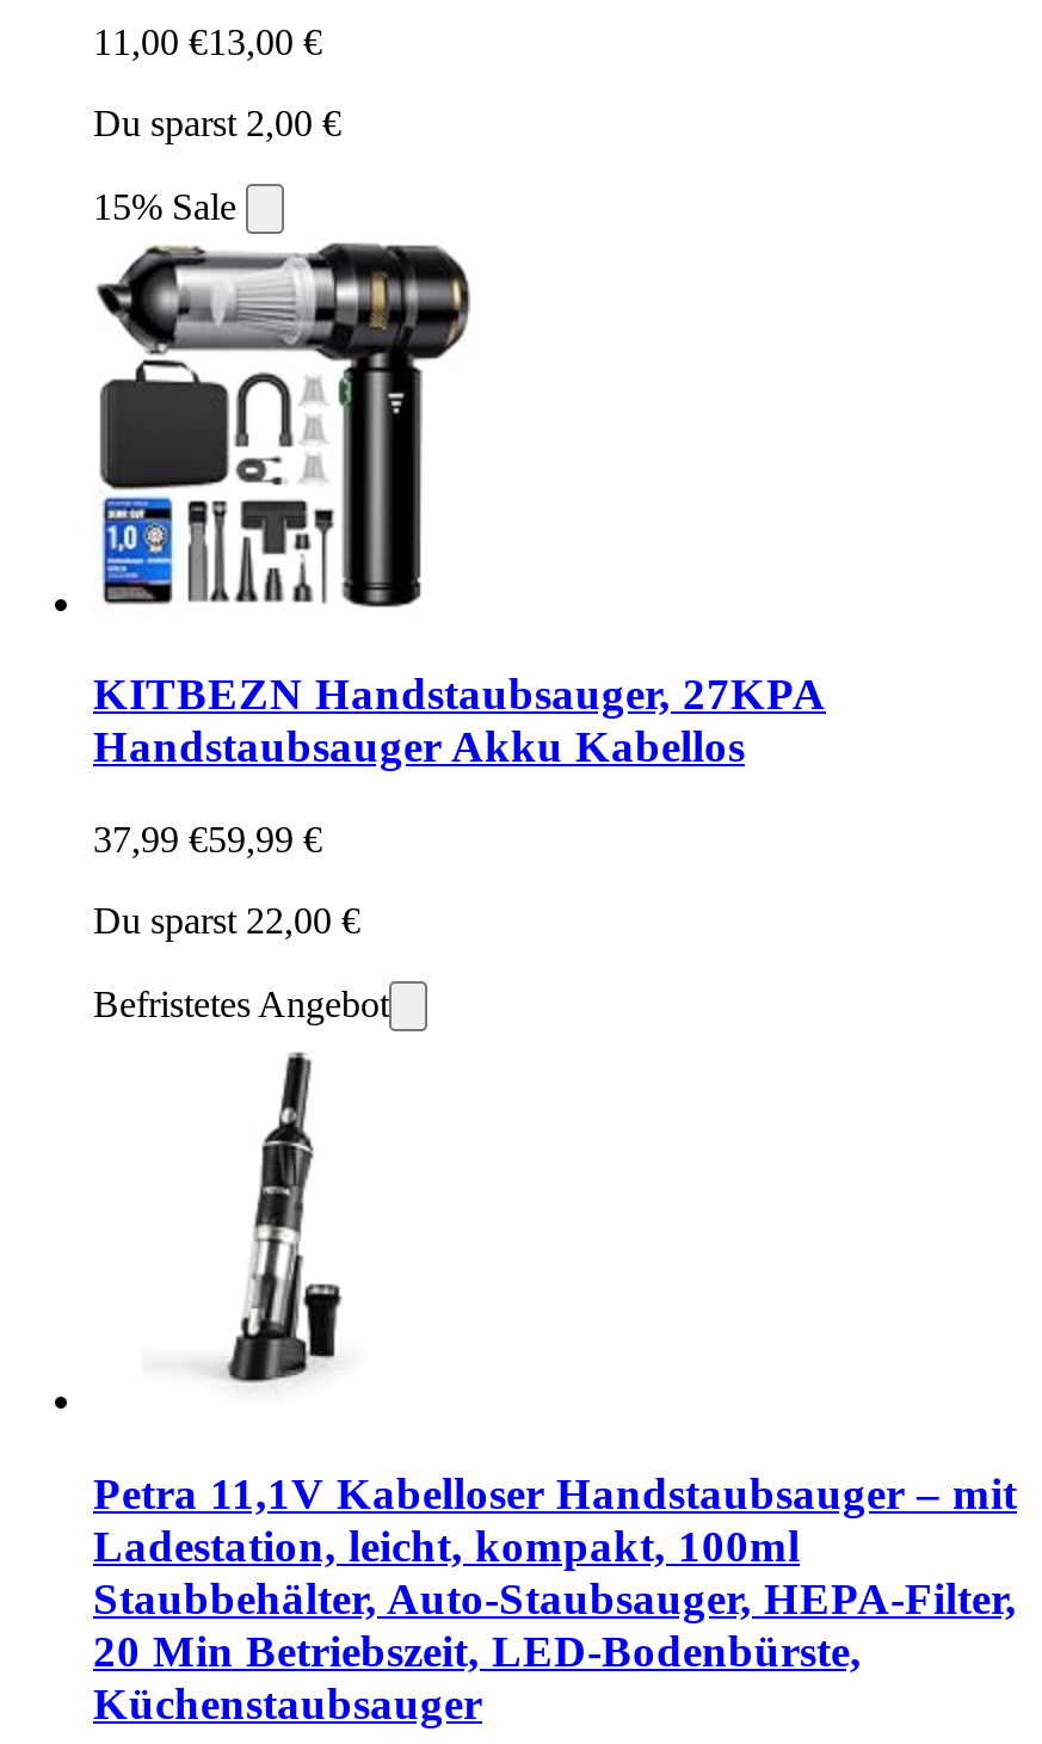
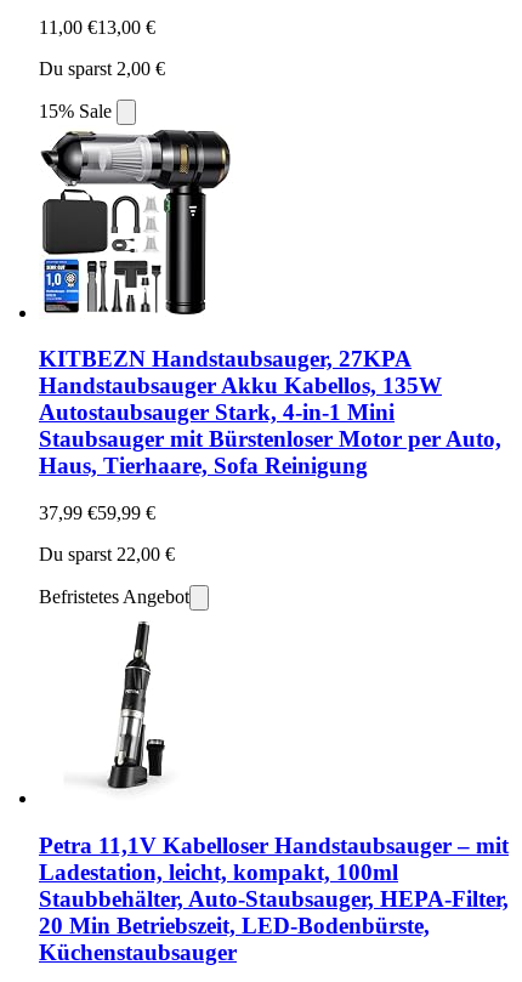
- Handstaubsauger Akku Kabellos
+ Handstaubsauger Akku Kabellos, 135W
+ Autostaubsauger Stark, 4-in-1 Mini
+ Staubsauger mit Bürstenloser Motor per Auto,
+ Haus, Tierhaare, Sofa Reinigung
